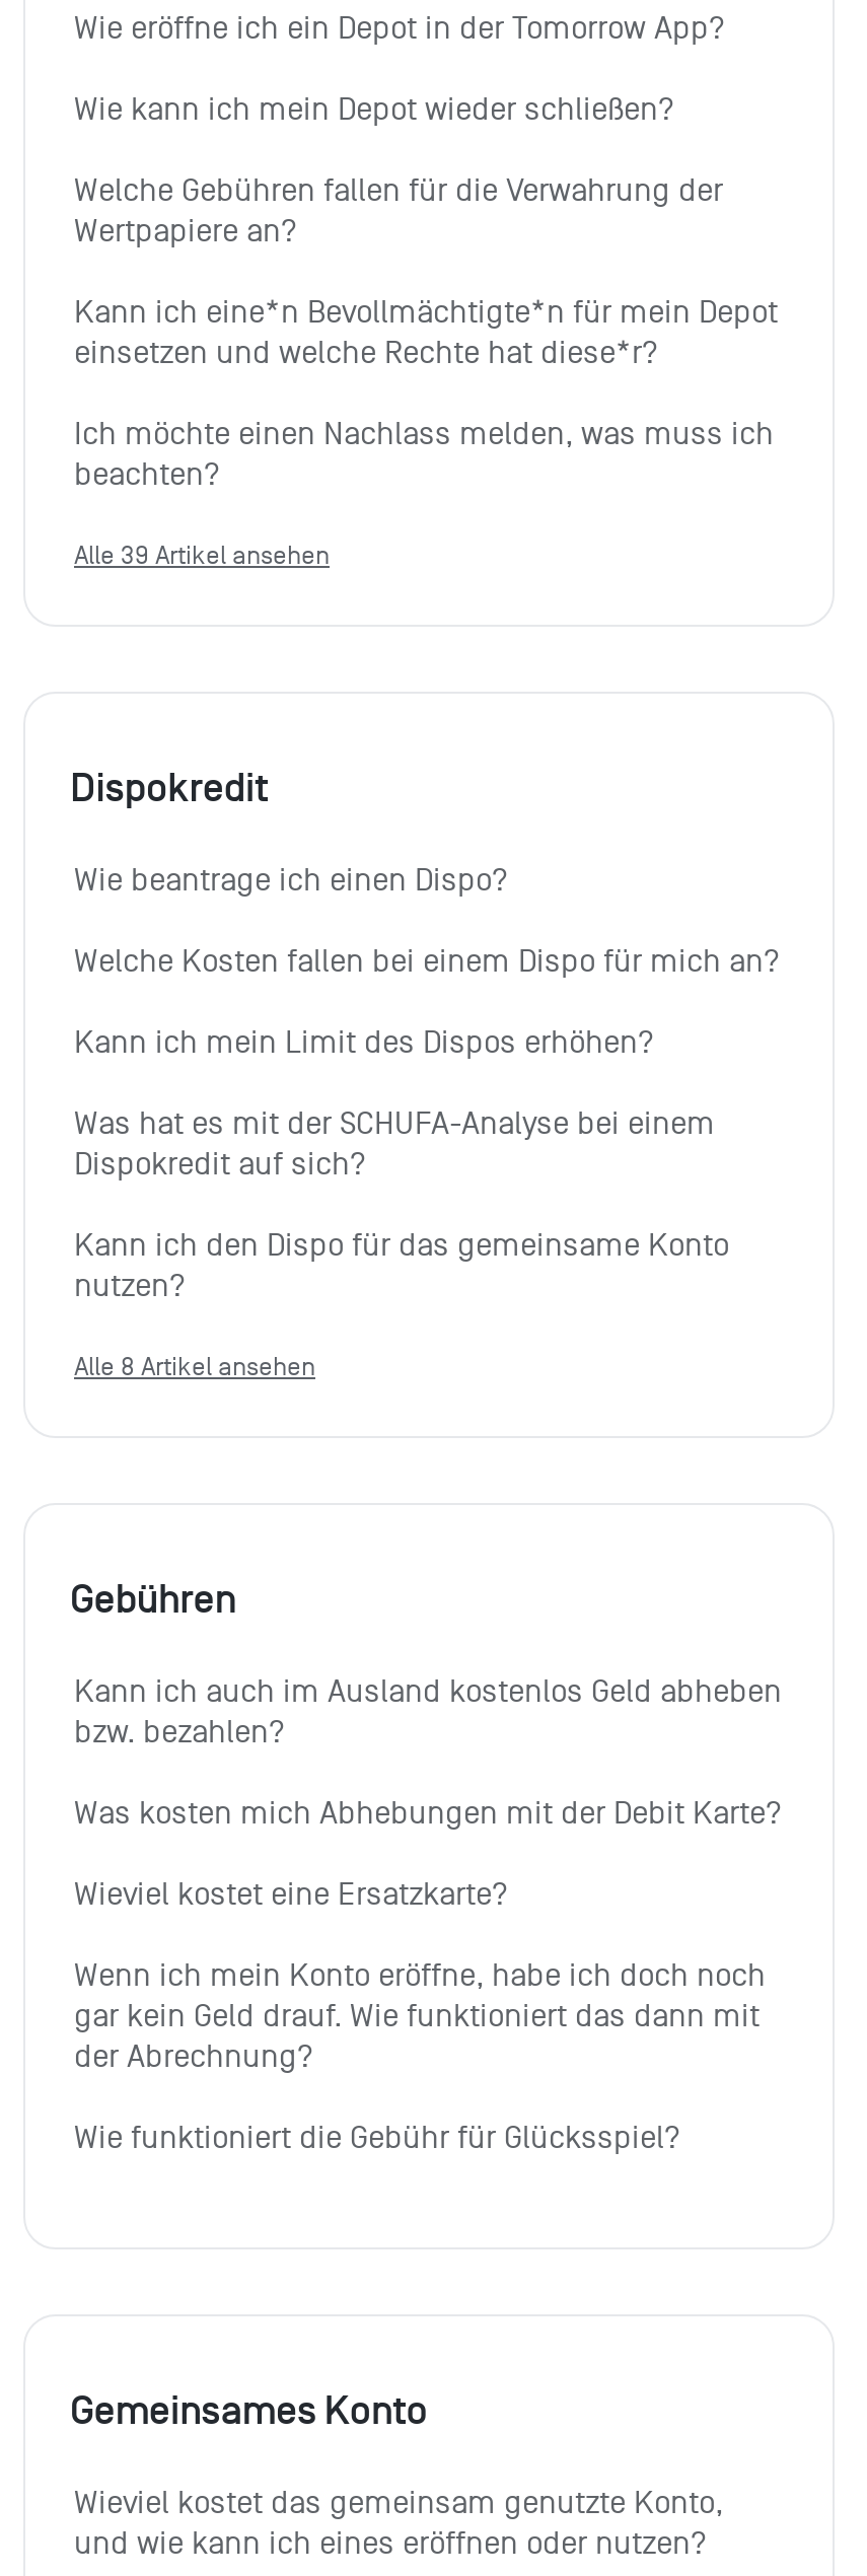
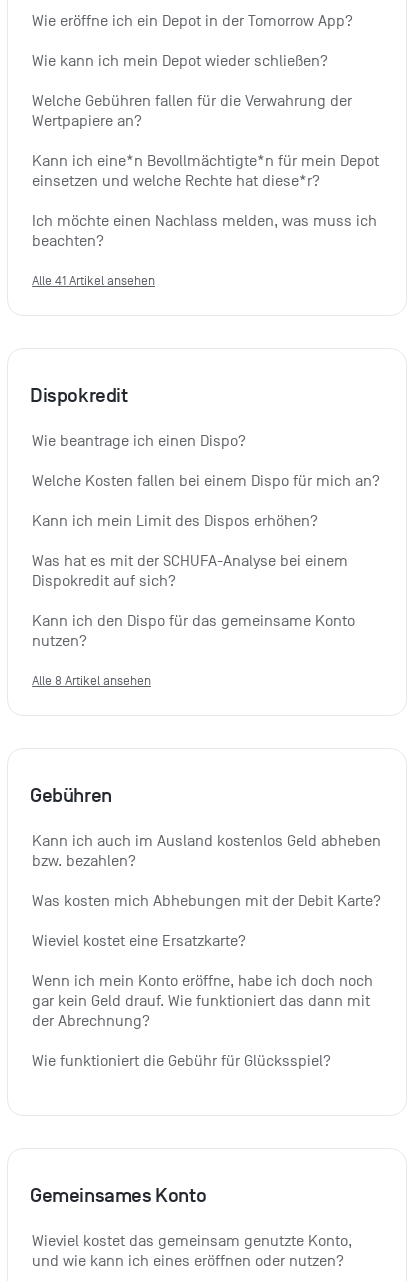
- Alle 39 Artikel ansehen
+ Alle 41 Artikel ansehen
